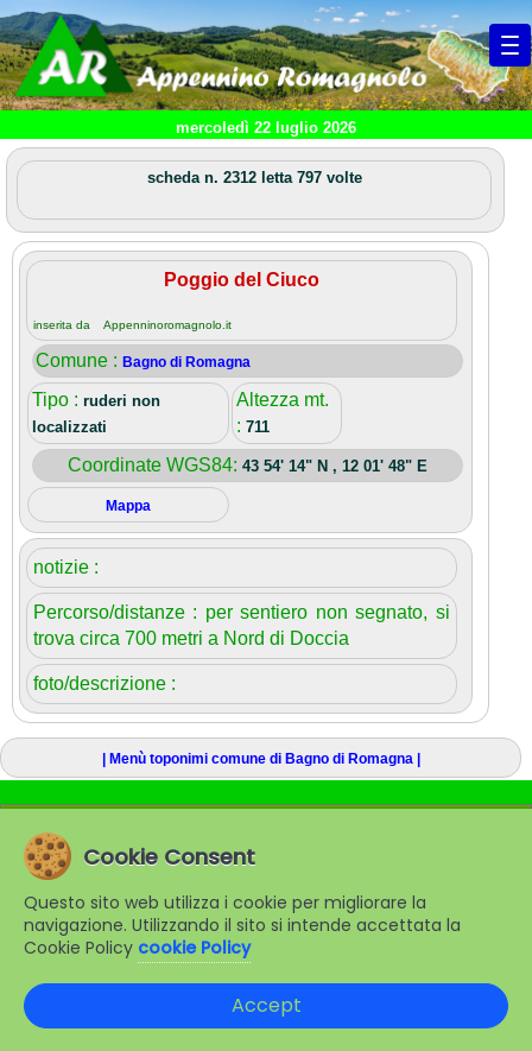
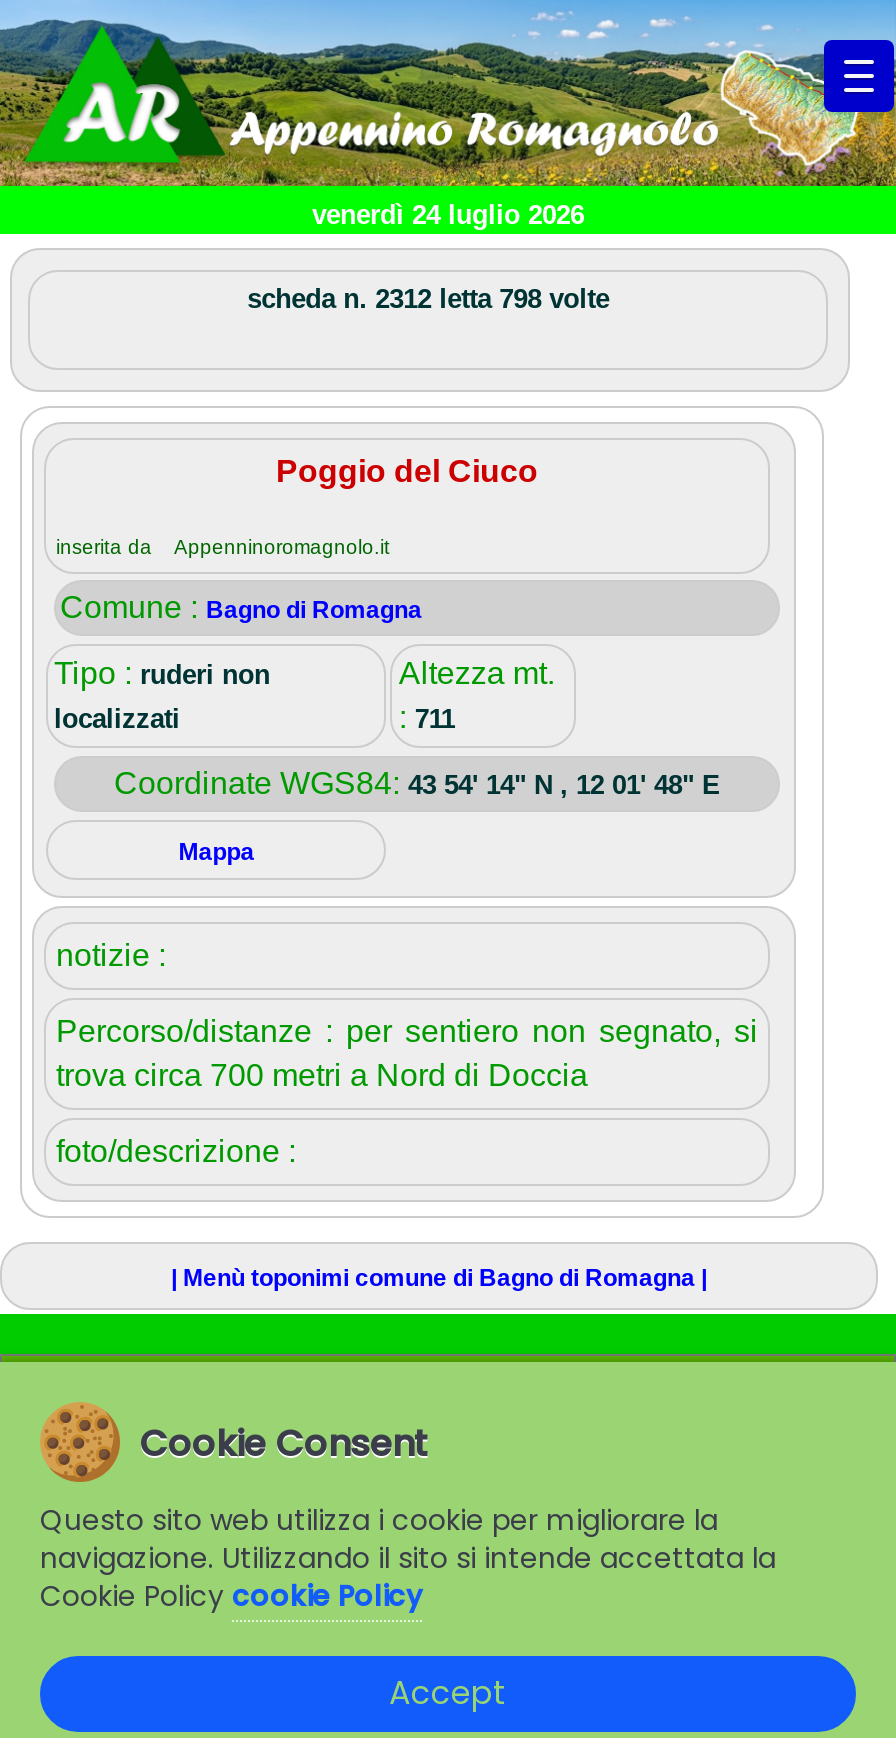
- mercoledì 22 luglio 2026
+ venerdì 24 luglio 2026

- scheda n. 2312 letta 797 volte
+ scheda n. 2312 letta 798 volte
